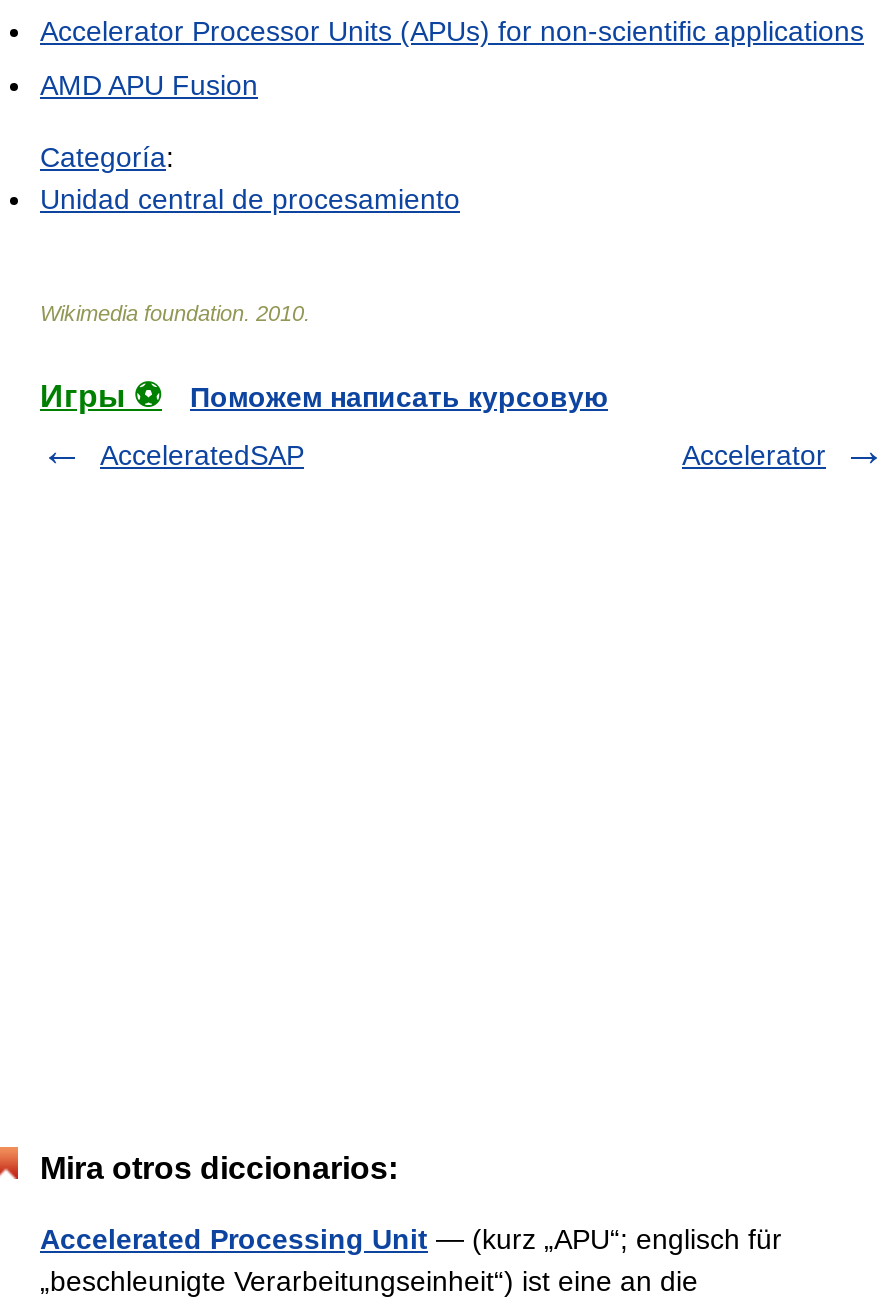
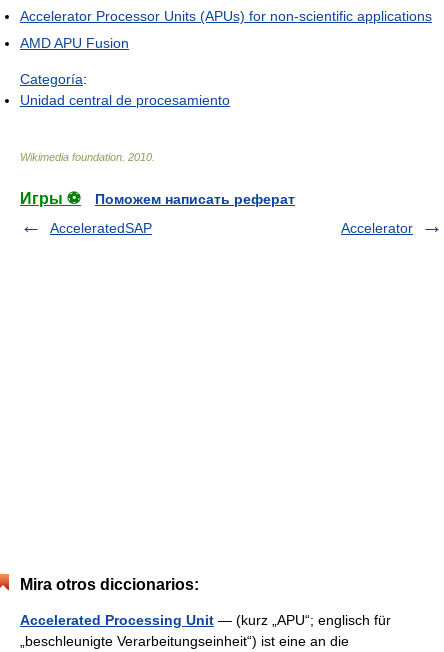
- Поможем написать курсовую
+ Поможем написать реферат
